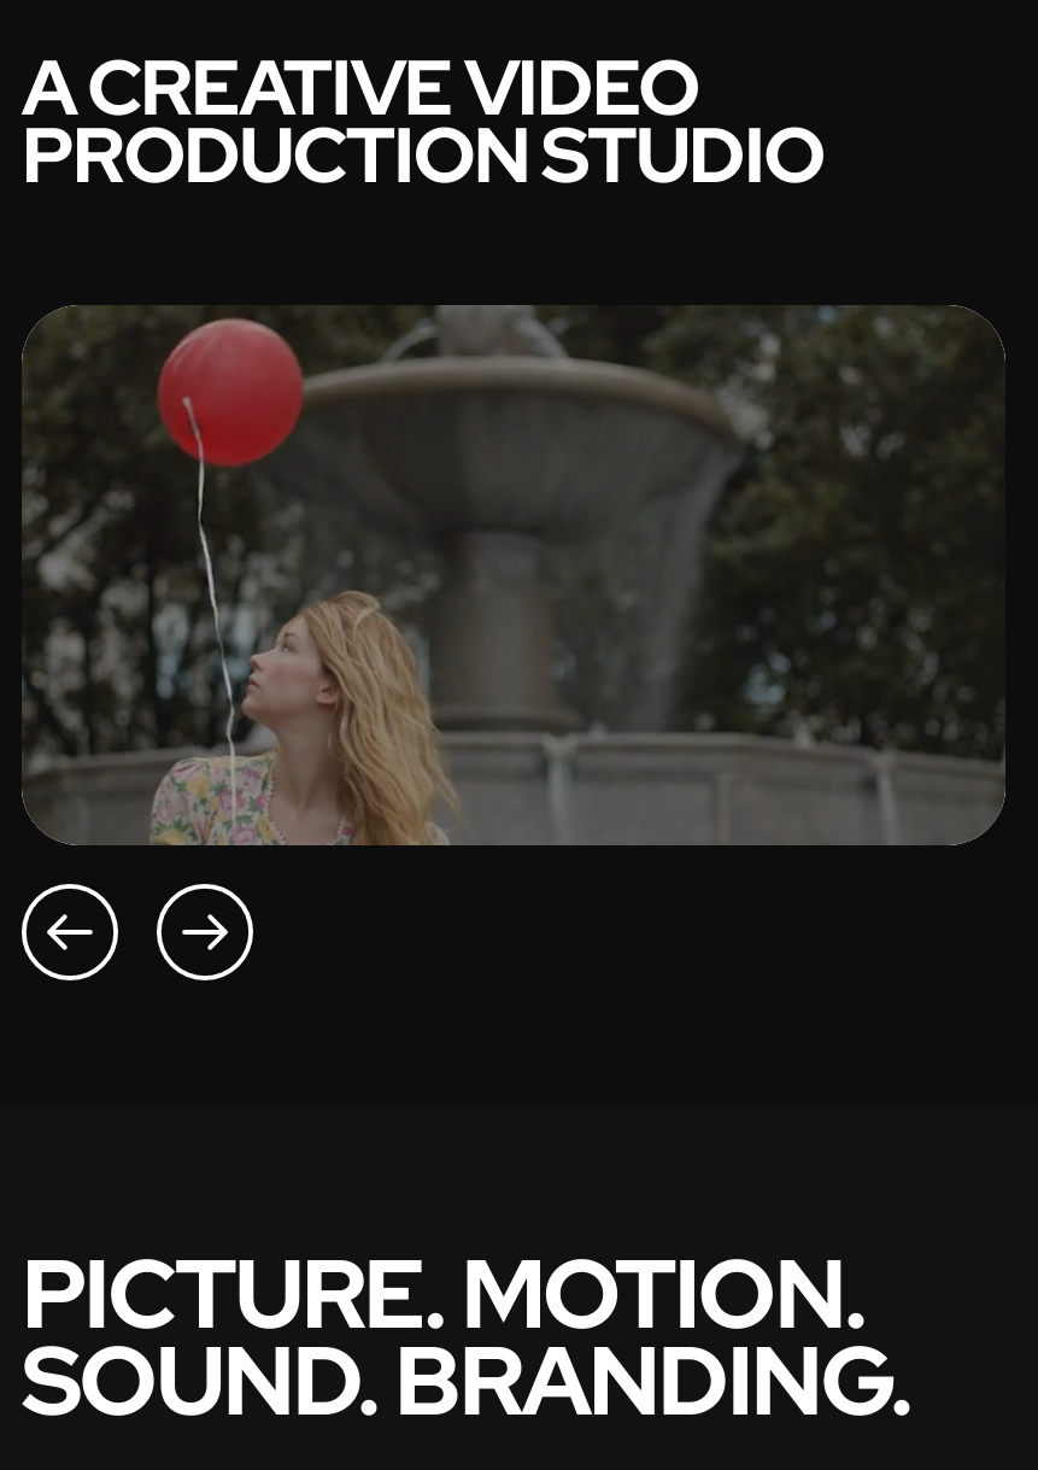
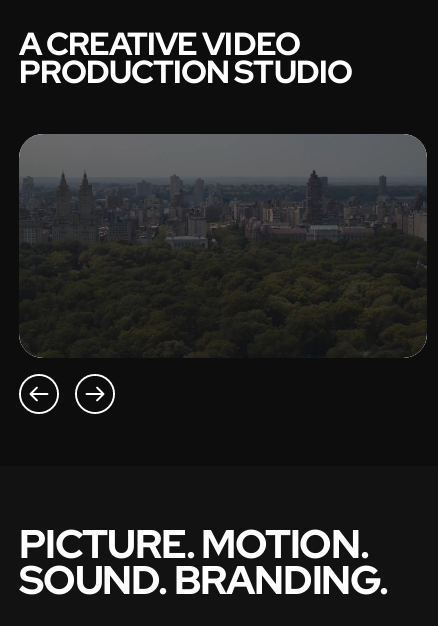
- [image]
+ [image]
